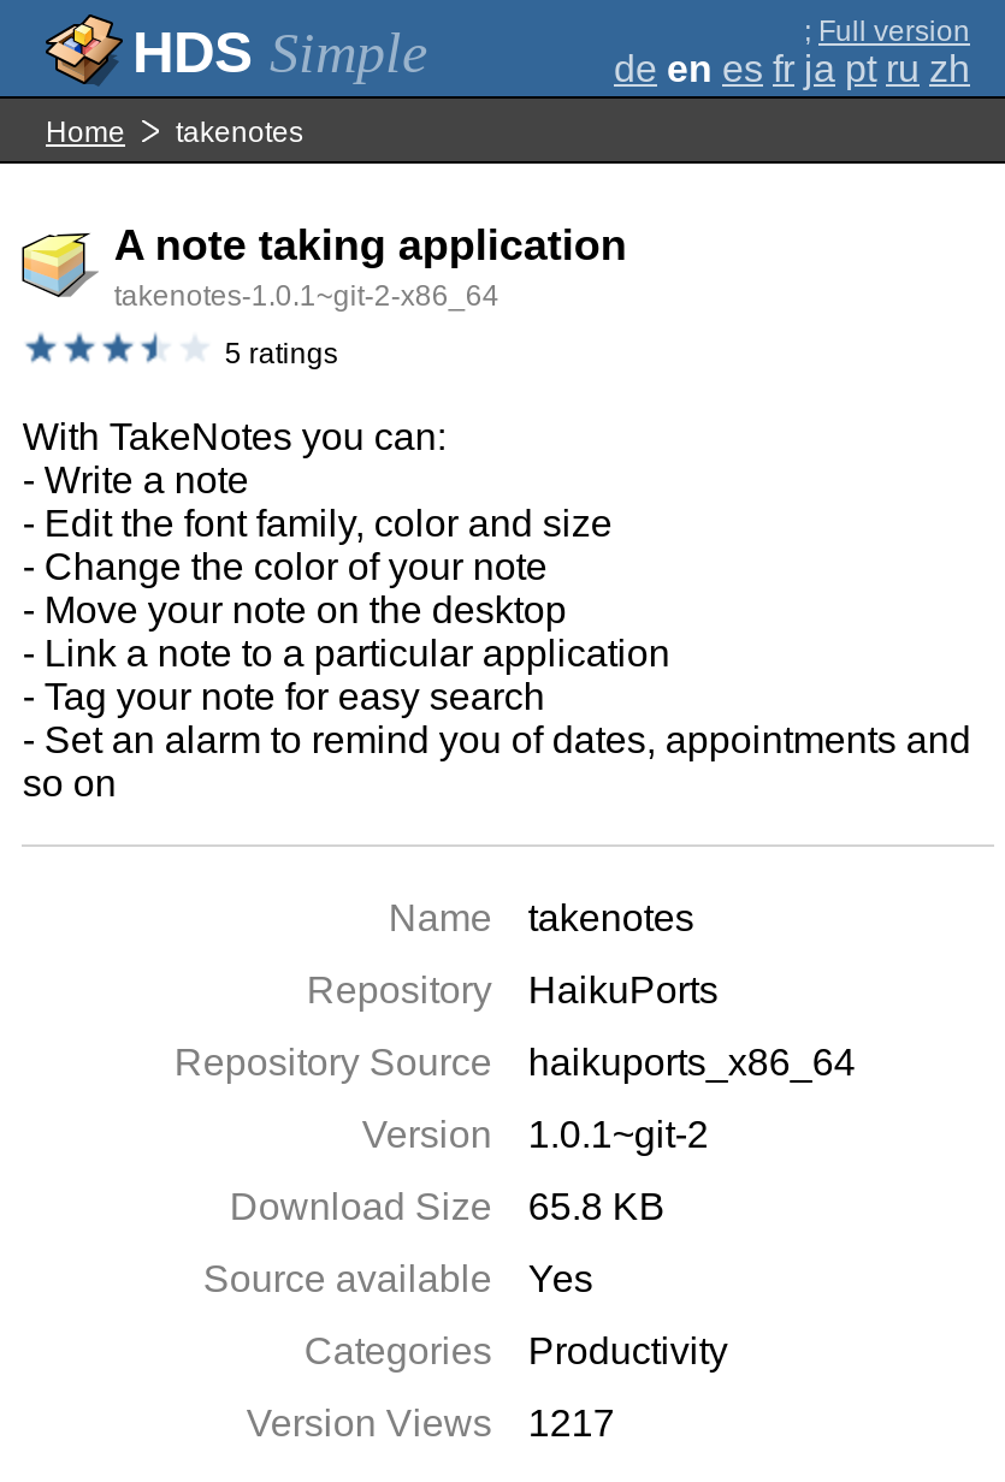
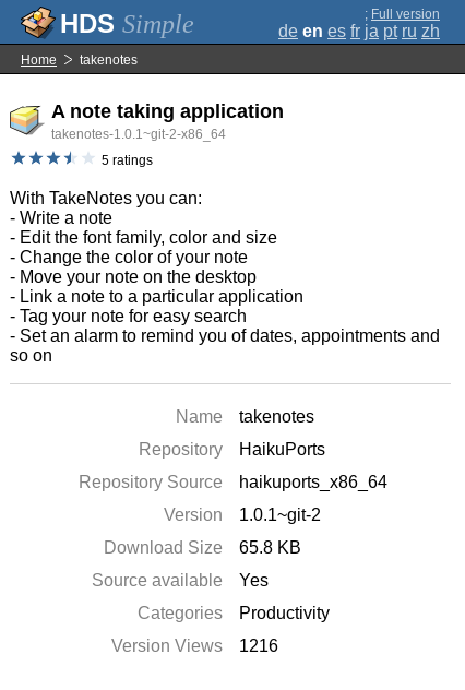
- Version Views 1217
+ Version Views 1216
